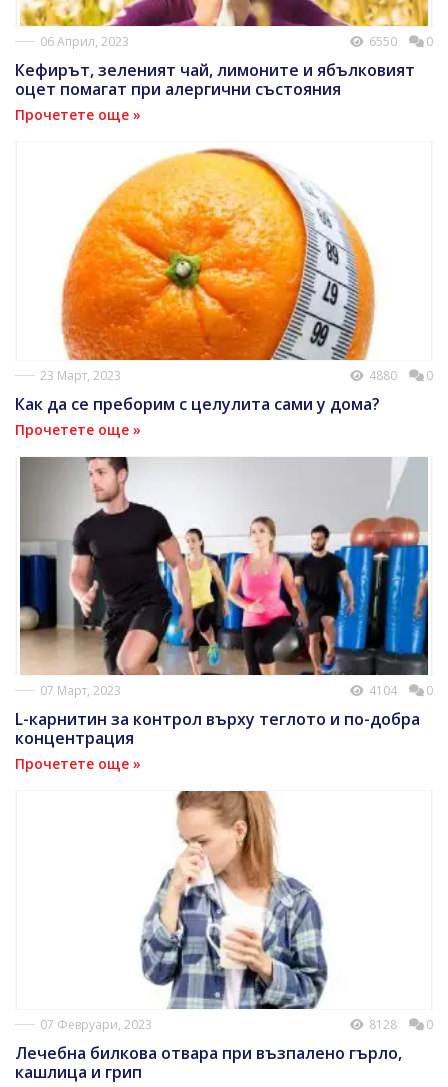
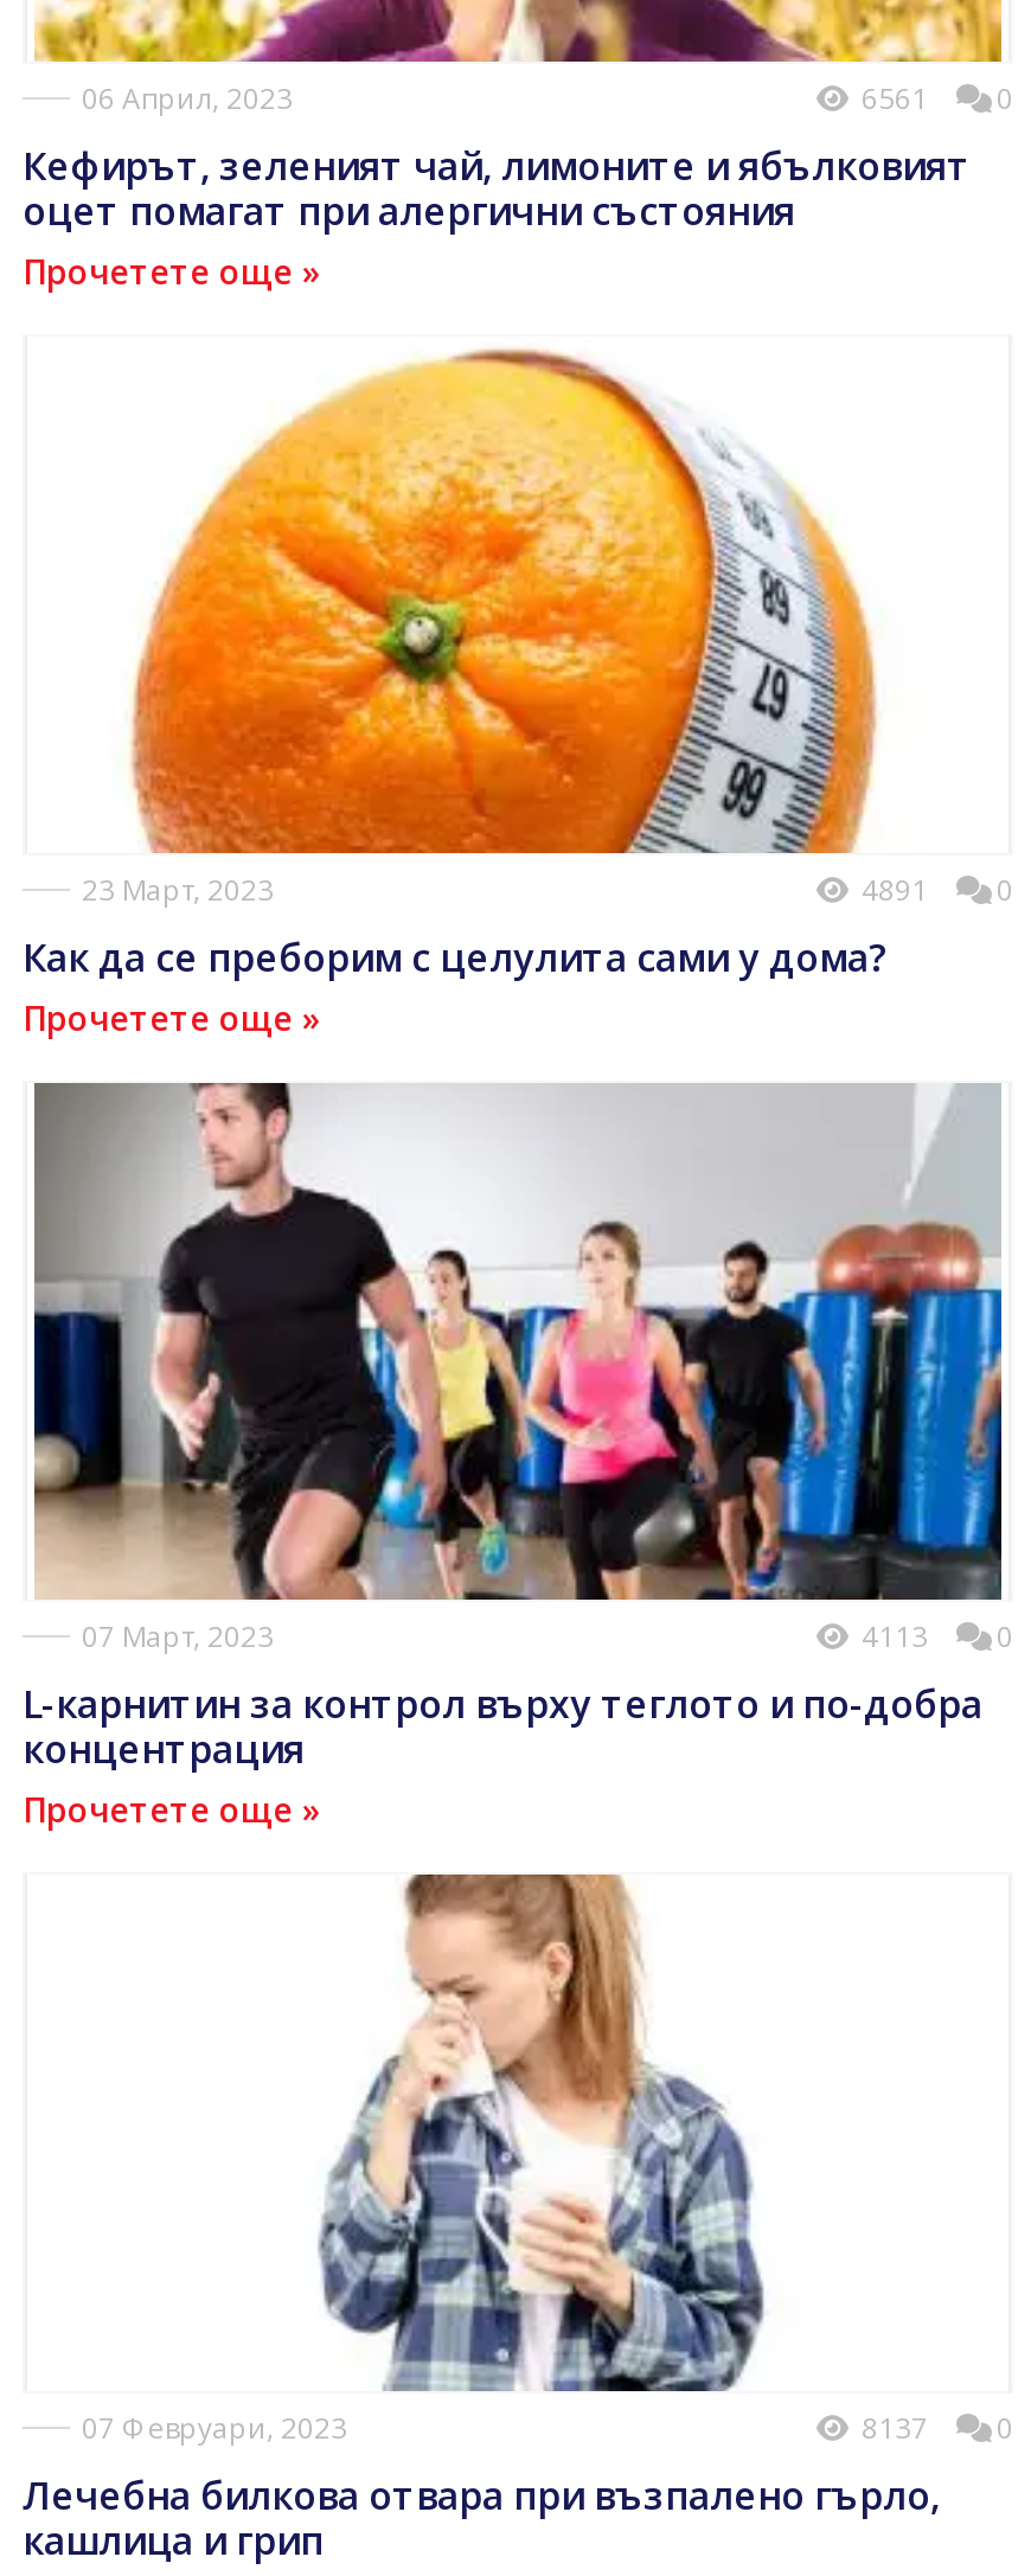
- 6550 0
+ 6561 0

- 4880 0
+ 4891 0

- 4104 0
+ 4113 0

- 8128 0
+ 8137 0
